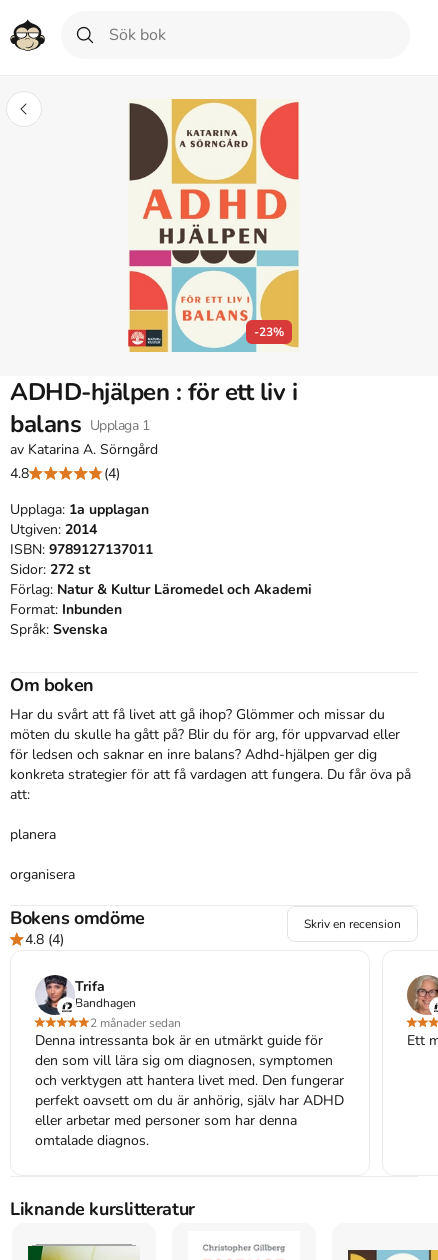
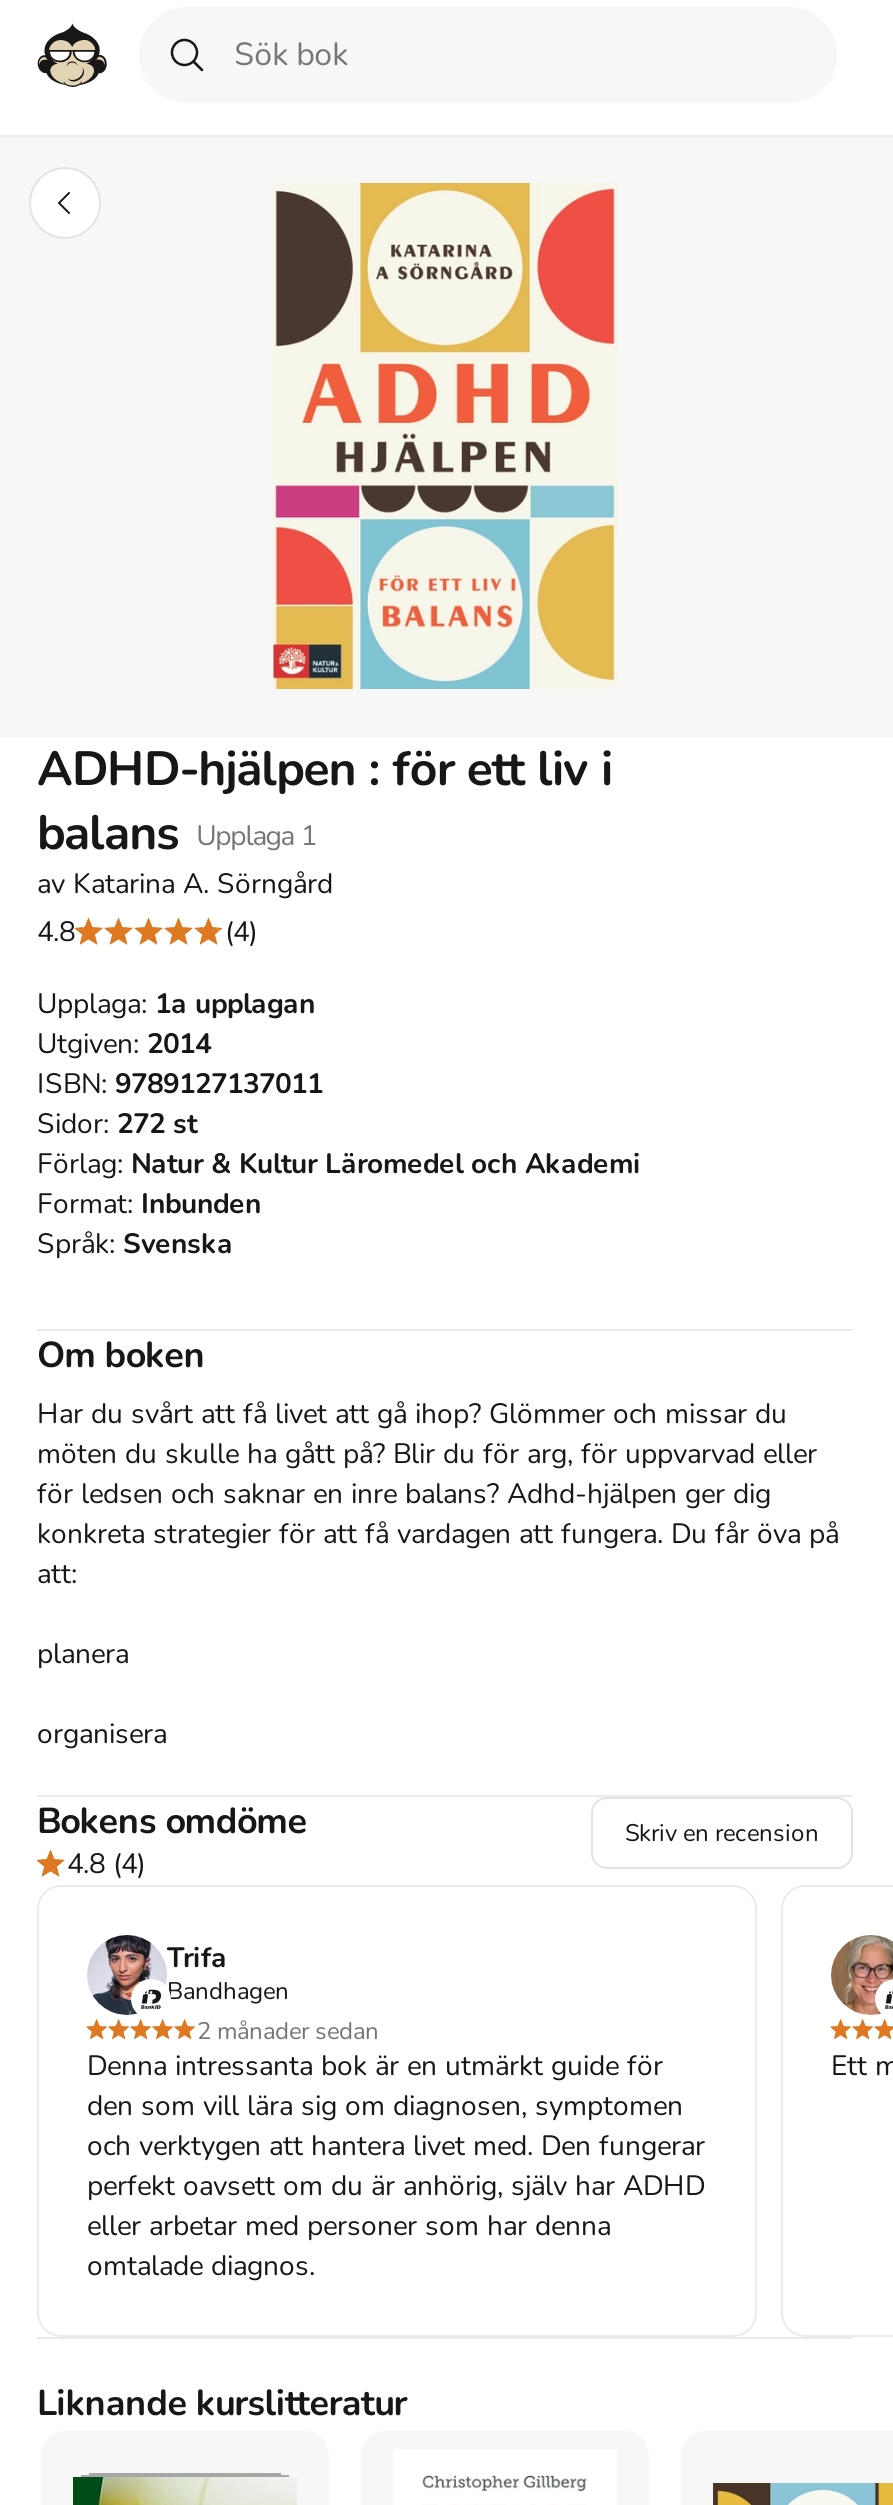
- -23%
